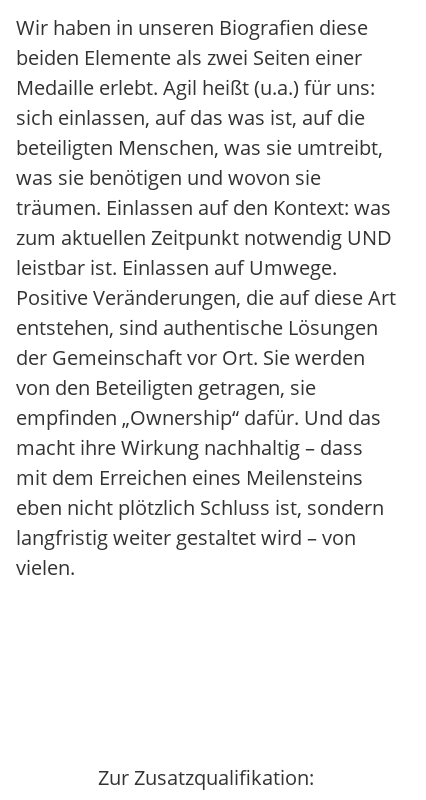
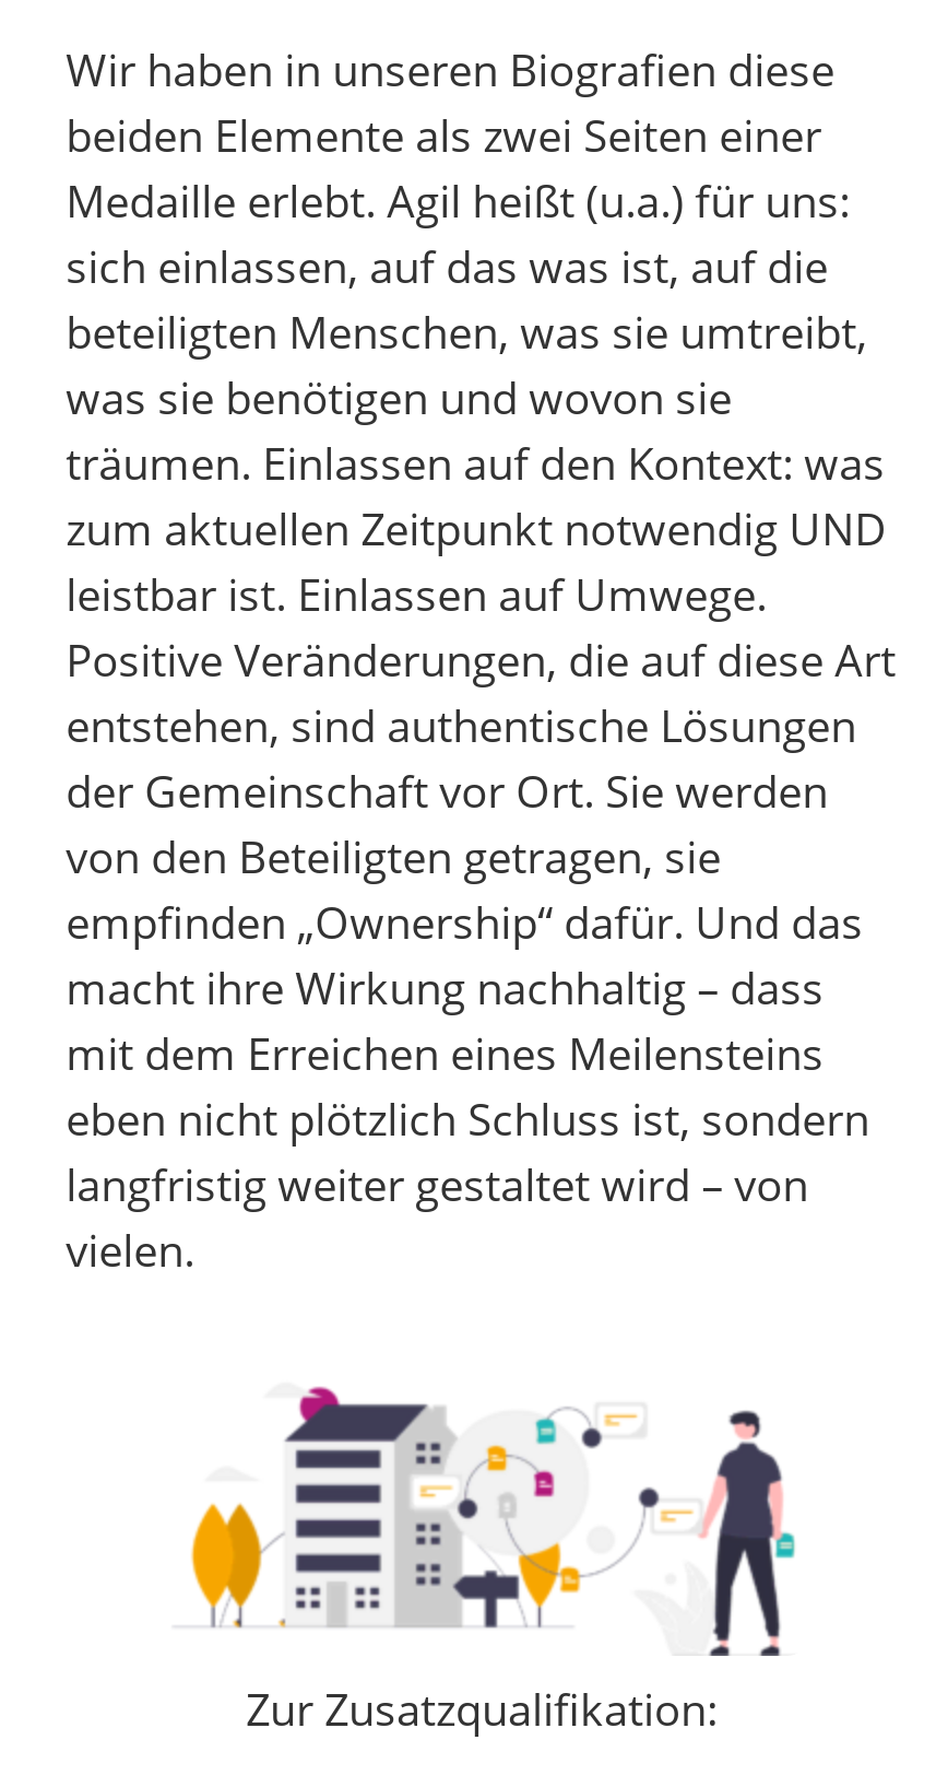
+ [image]
